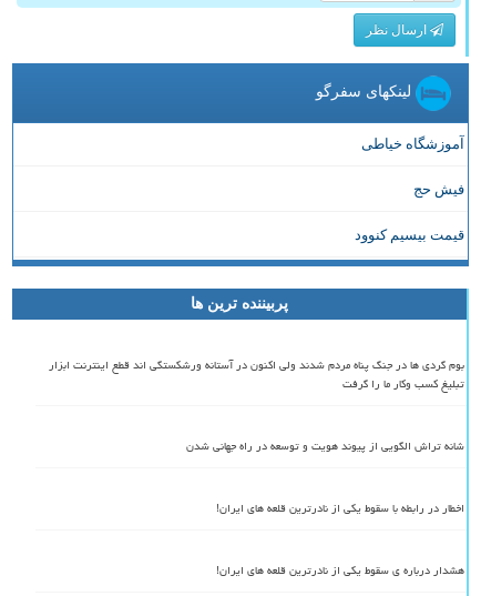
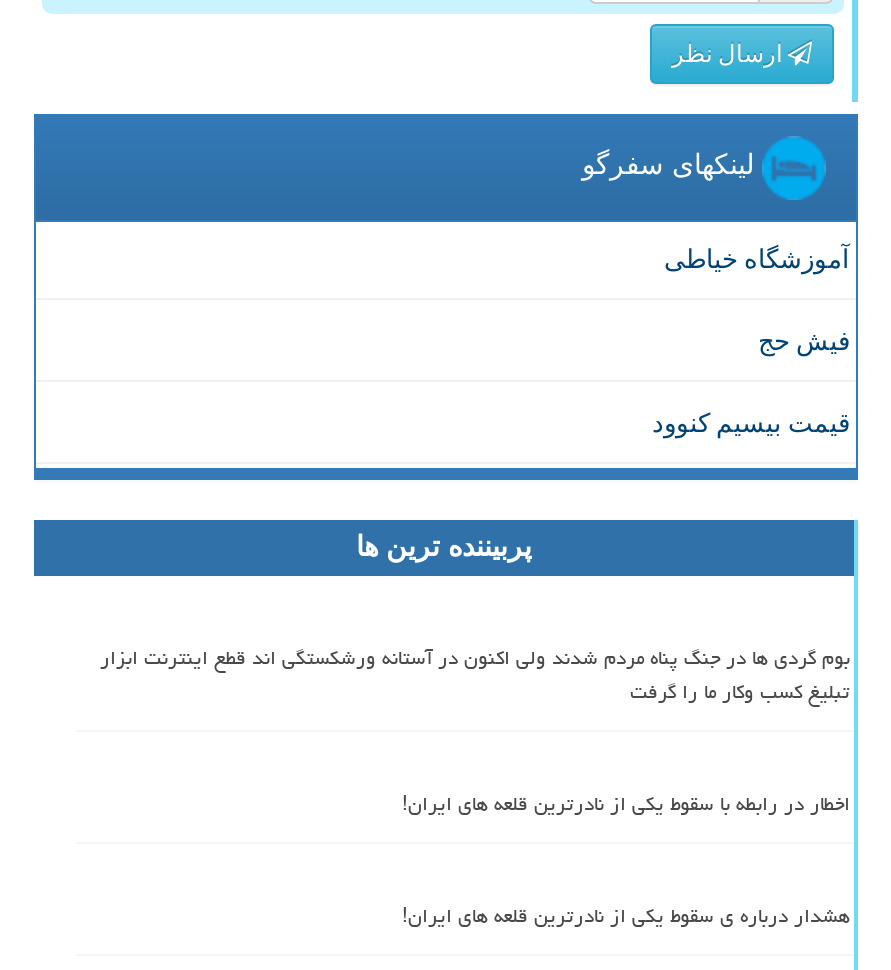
- شانه تراش الگویی از پیوند هویت و توسعه در راه جهانی شدن
